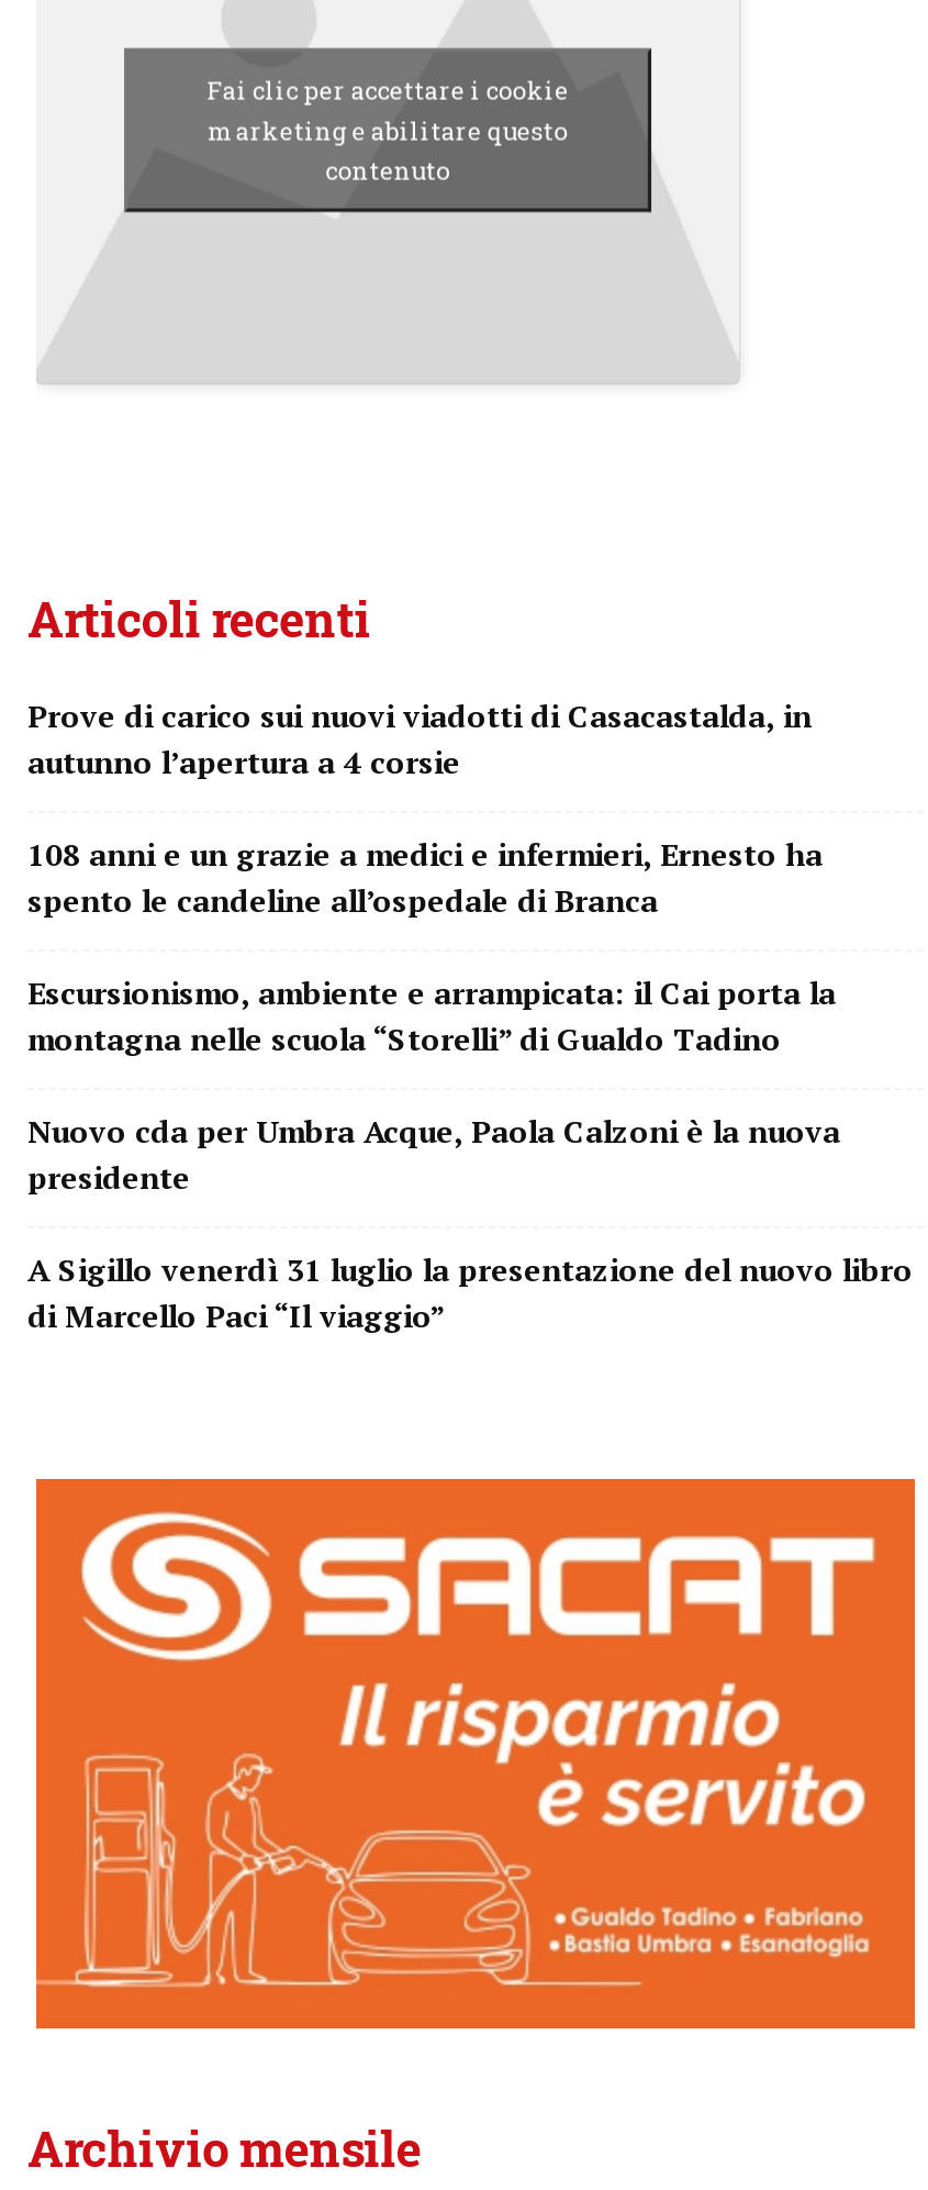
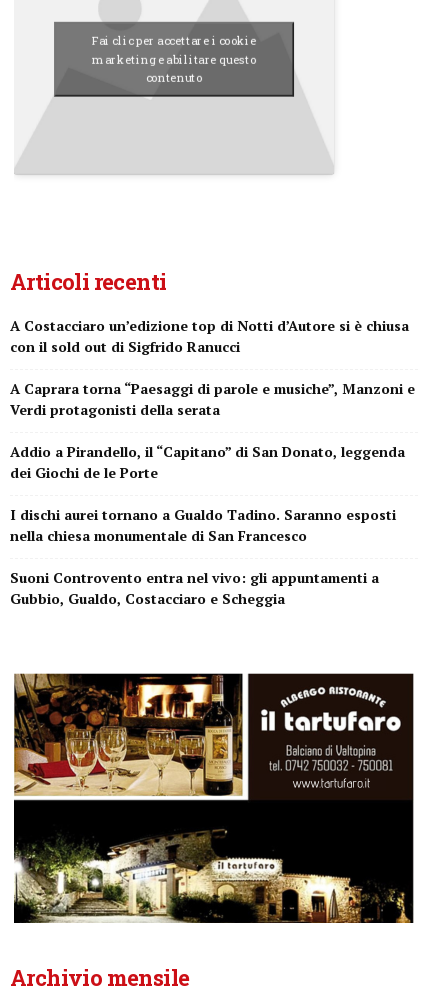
- Prove di carico sui nuovi viadotti di Casacastalda, in
- autunno l’apertura a 4 corsie
+ A Costacciaro un’edizione top di Notti d’Autore si è chiusa
+ con il sold out di Sigfrido Ranucci

- 108 anni e un grazie a medici e infermieri, Ernesto ha
- spento le candeline all’ospedale di Branca
+ A Caprara torna “Paesaggi di parole e musiche”, Manzoni e
+ Verdi protagonisti della serata

- Escursionismo, ambiente e arrampicata: il Cai porta la
- montagna nelle scuola “Storelli” di Gualdo Tadino
+ Addio a Pirandello, il “Capitano” di San Donato, leggenda
+ dei Giochi de le Porte

- Nuovo cda per Umbra Acque, Paola Calzoni è la nuova
- presidente
+ I dischi aurei tornano a Gualdo Tadino. Saranno esposti
+ nella chiesa monumentale di San Francesco

- A Sigillo venerdì 31 luglio la presentazione del nuovo libro
- di Marcello Paci “Il viaggio”
+ Suoni Controvento entra nel vivo: gli appuntamenti a
+ Gubbio, Gualdo, Costacciaro e Scheggia

- [image]
+ [image]
